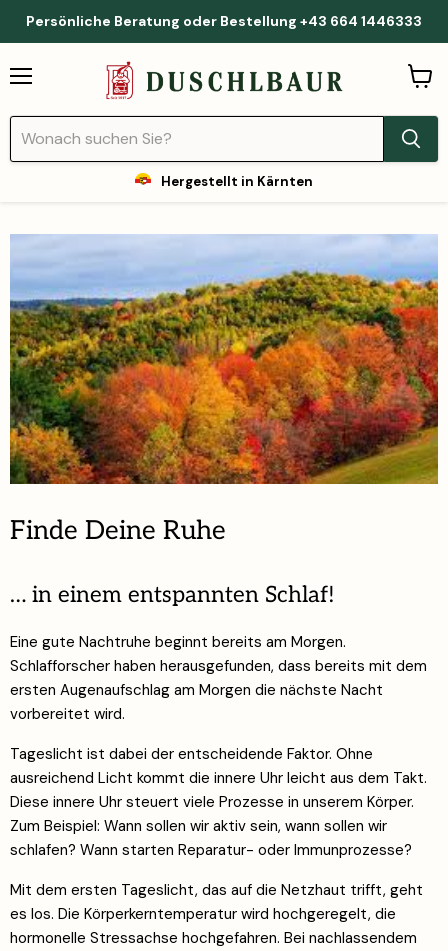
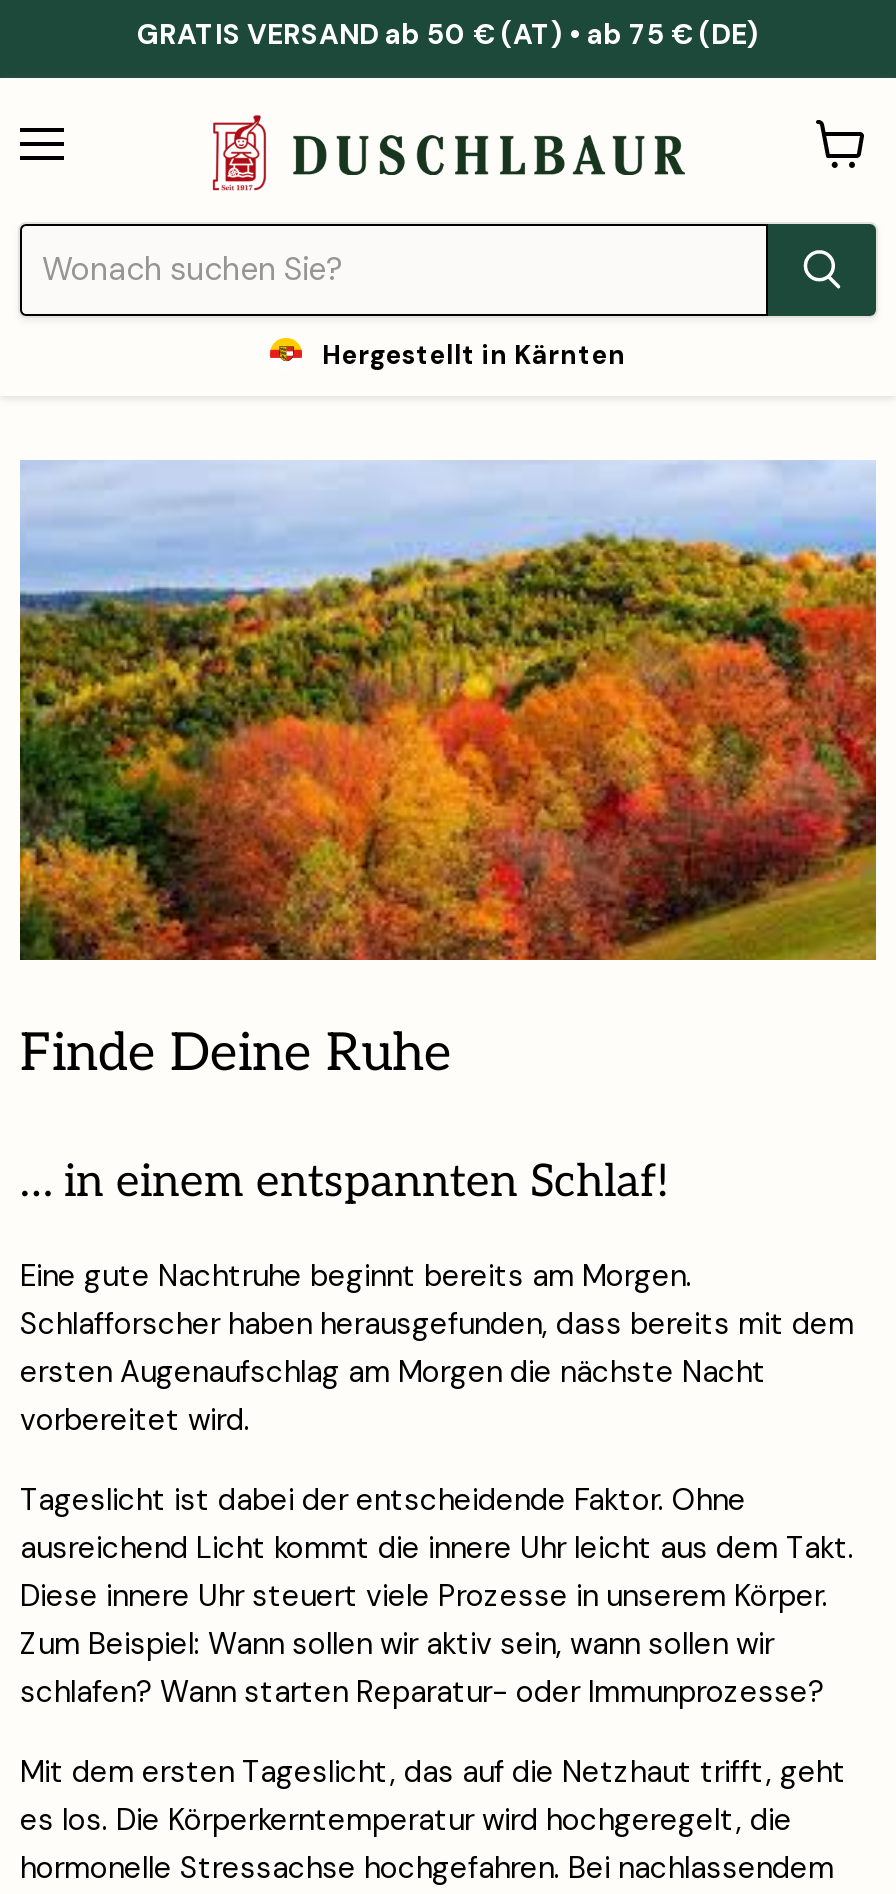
- Persönliche Beratung oder Bestellung +43 664 1446333
+ GRATIS VERSAND ab 50 € (AT) • ab 75 € (DE)
